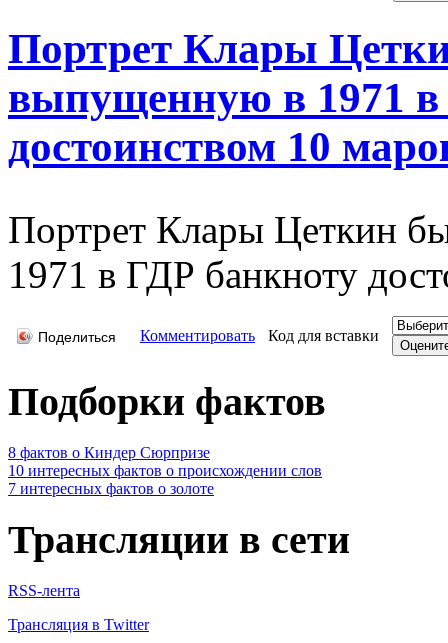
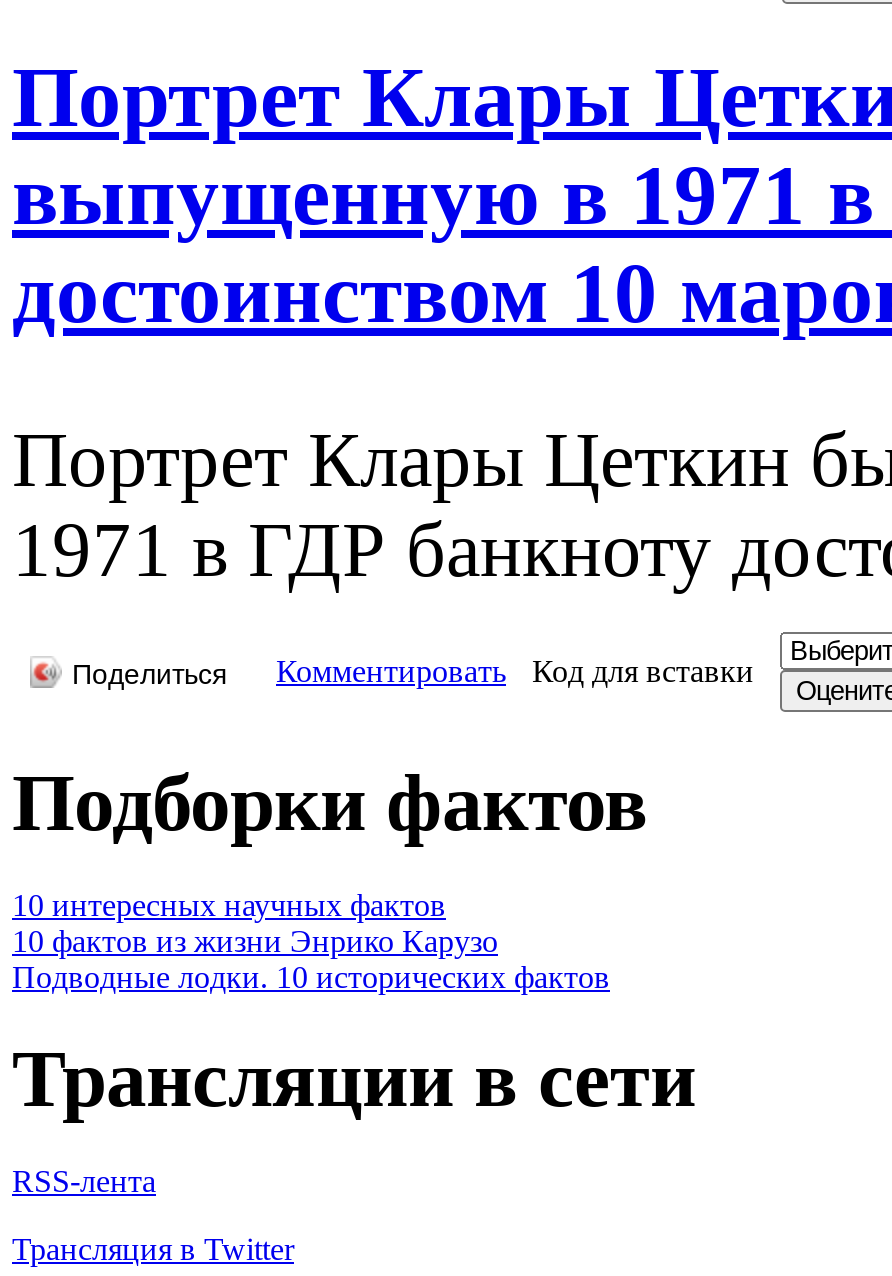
- 8 фактов о Киндер Сюрпризе
- 10 интересных фактов о происхождении слов
- 7 интересных фактов о золоте
+ 10 интересных научных фактов
+ 10 фактов из жизни Энрико Карузо
+ Подводные лодки. 10 исторических фактов
